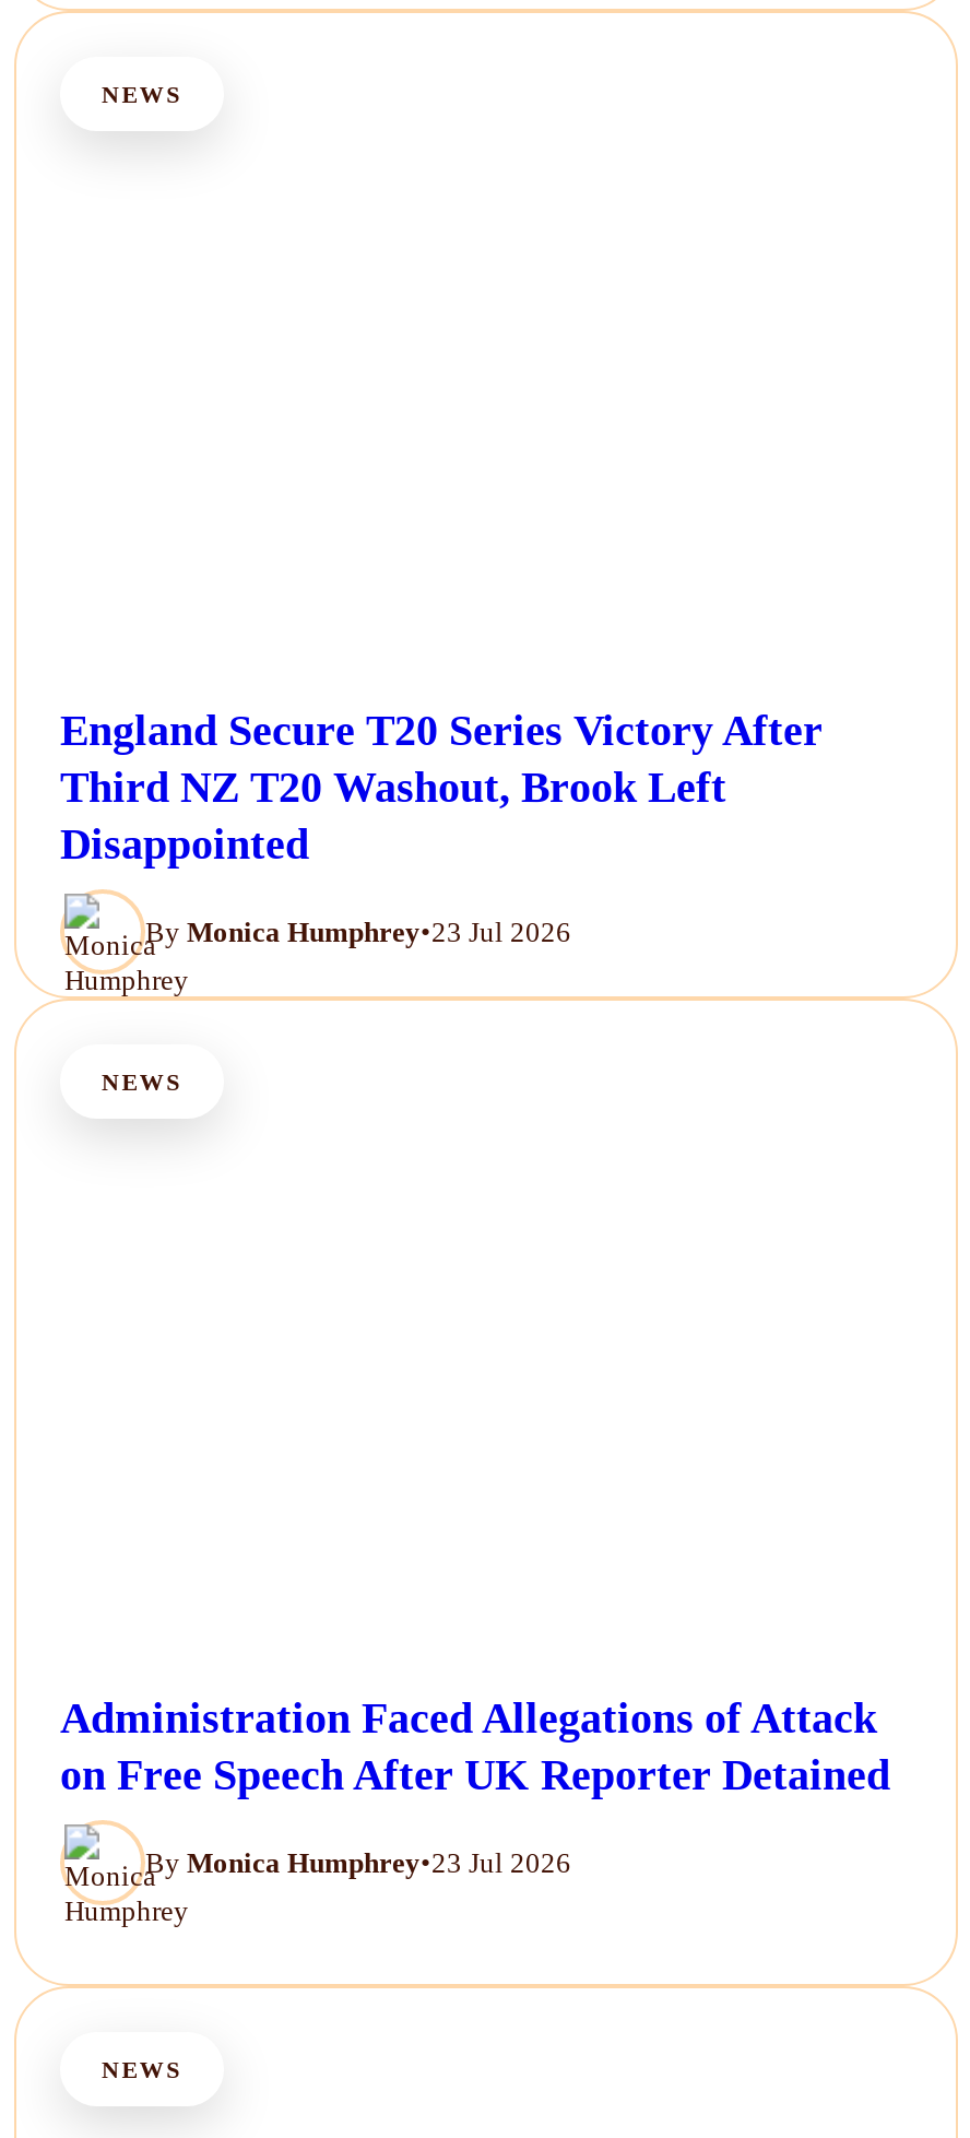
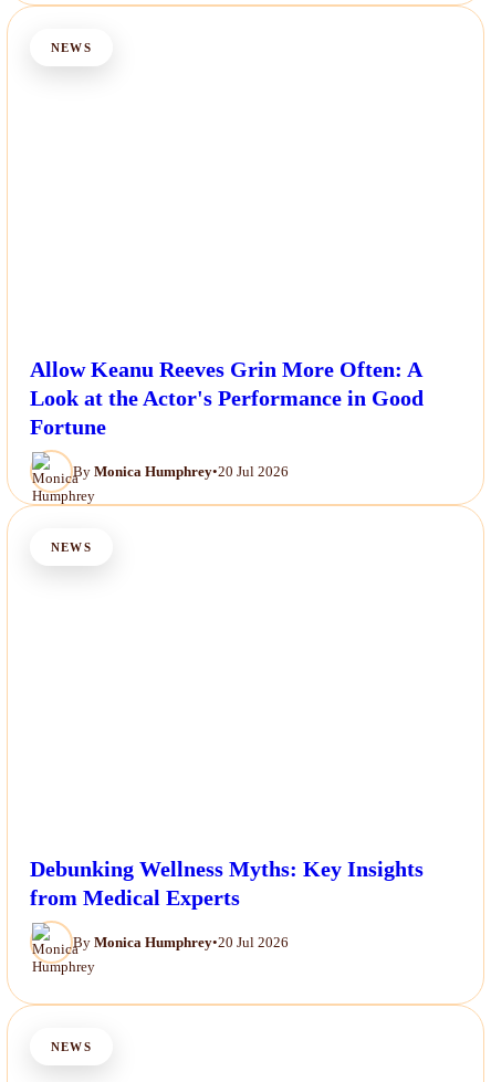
- England Secure T20 Series Victory After
- Third NZ T20 Washout, Brook Left
- Disappointed
+ Allow Keanu Reeves Grin More Often: A
+ Look at the Actor's Performance in Good
+ Fortune

- By Monica Humphrey•23 Jul 2026
+ By Monica Humphrey•20 Jul 2026

- Administration Faced Allegations of Attack
- on Free Speech After UK Reporter Detained
+ Debunking Wellness Myths: Key Insights
+ from Medical Experts

- By Monica Humphrey•23 Jul 2026
+ By Monica Humphrey•20 Jul 2026
